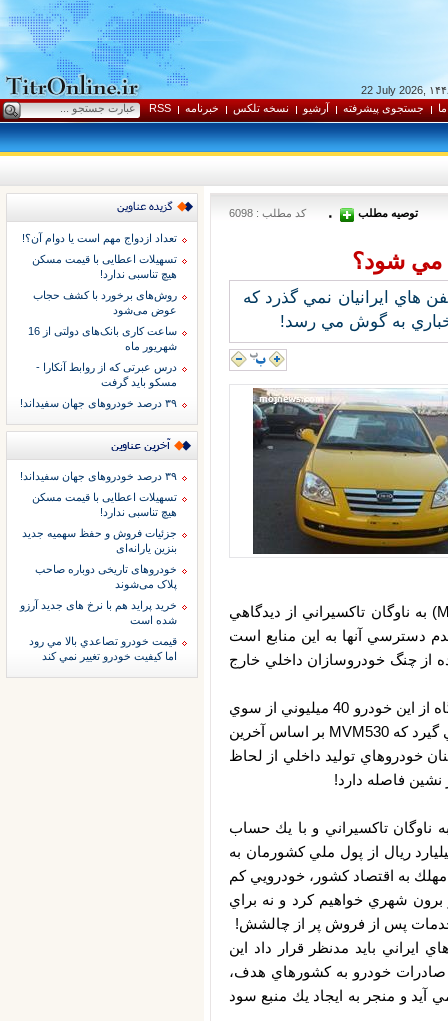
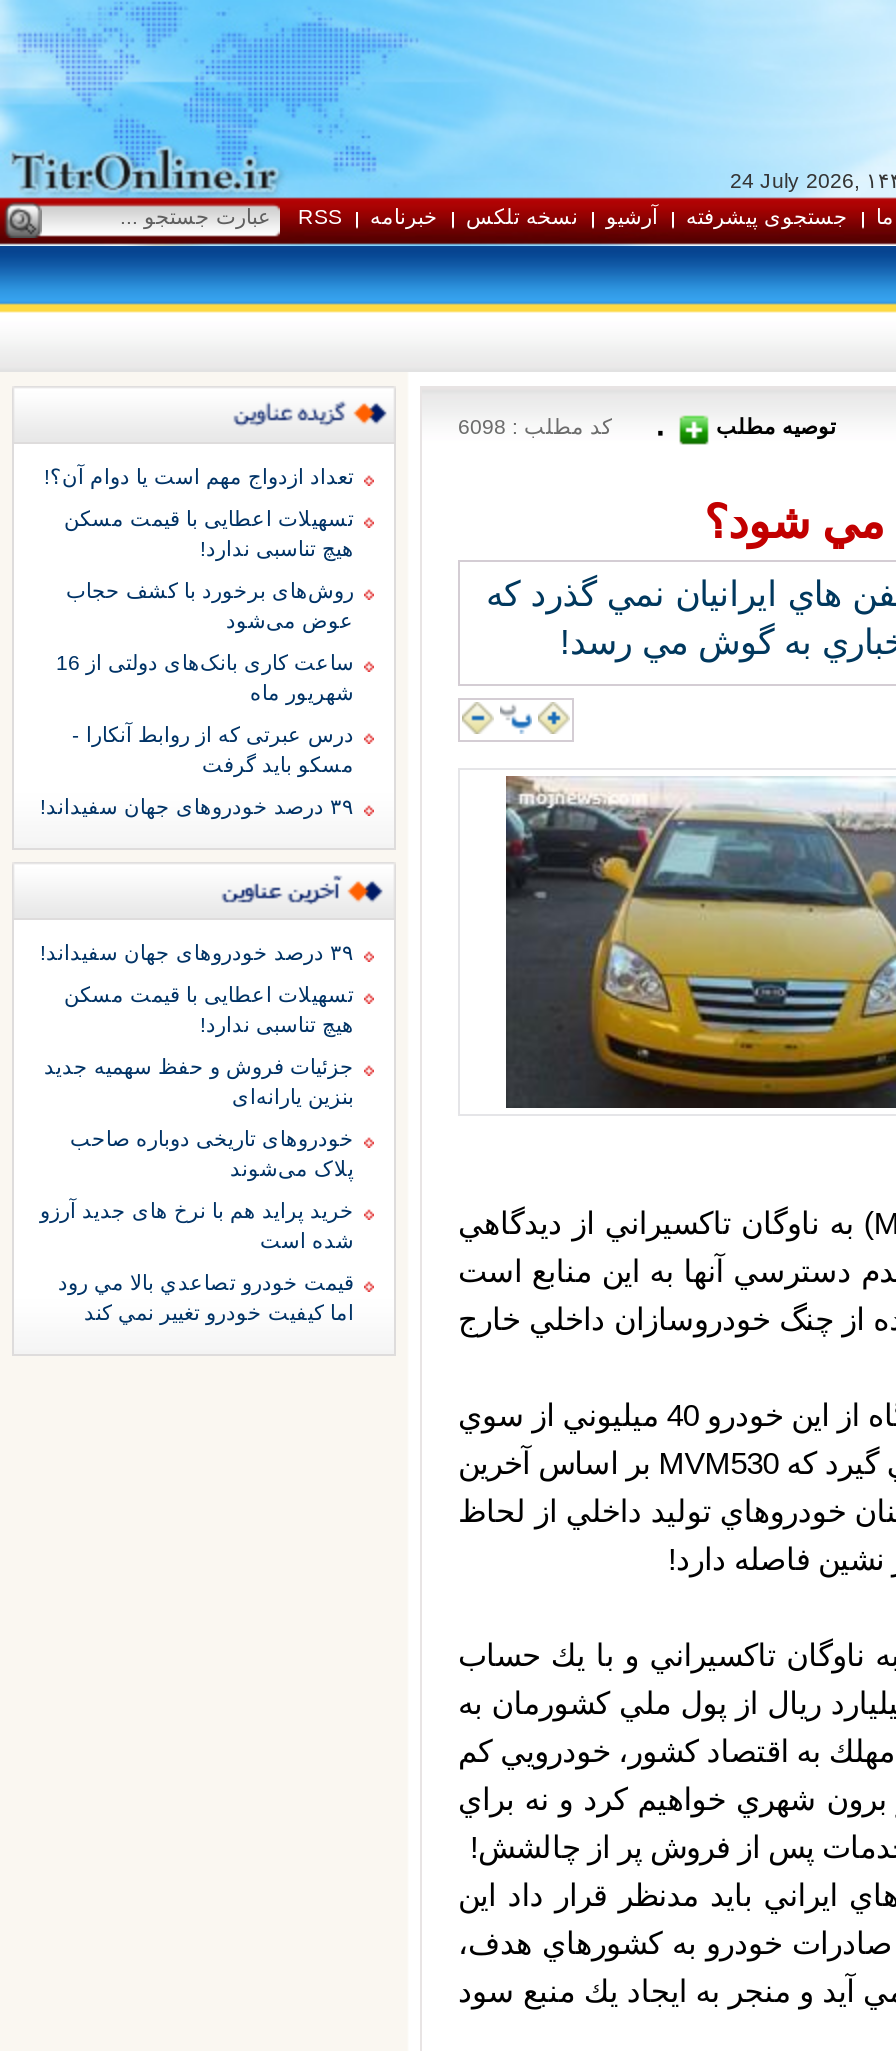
- 22 July 2026
+ 24 July 2026
